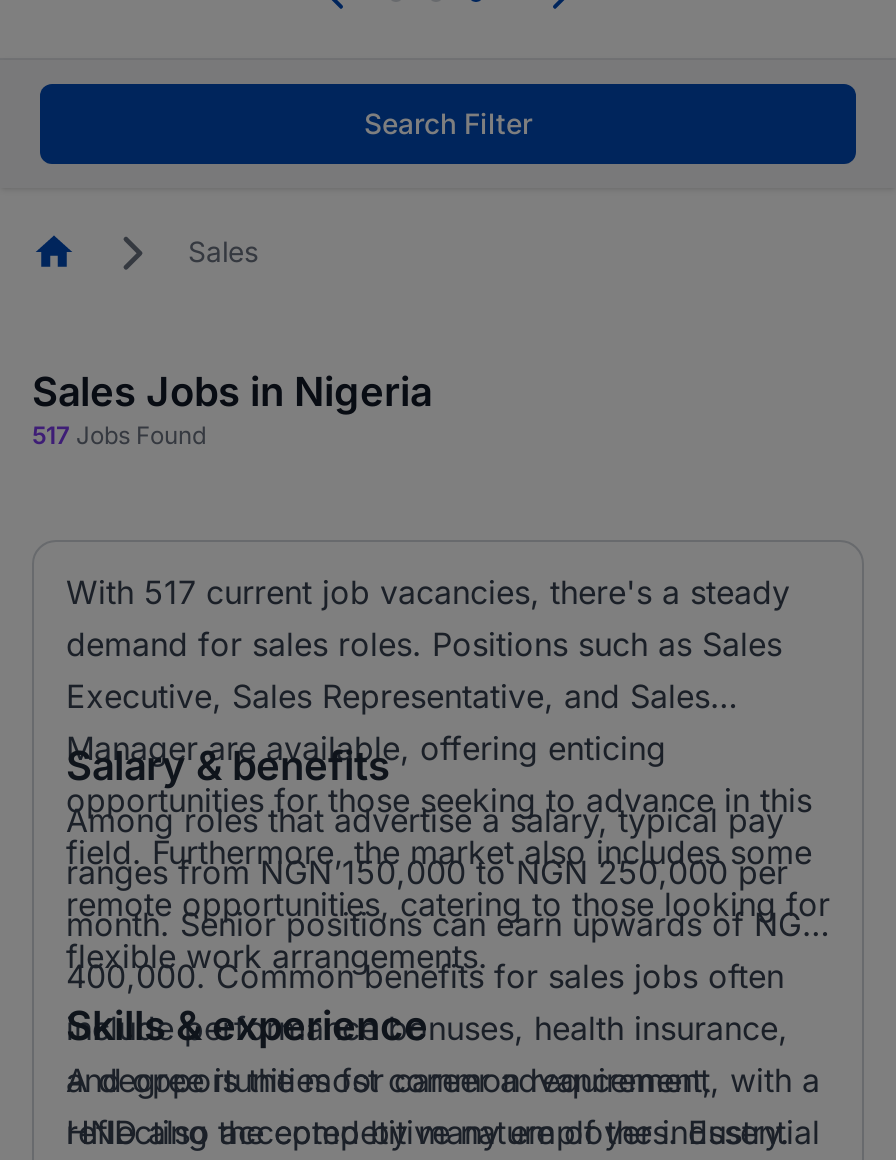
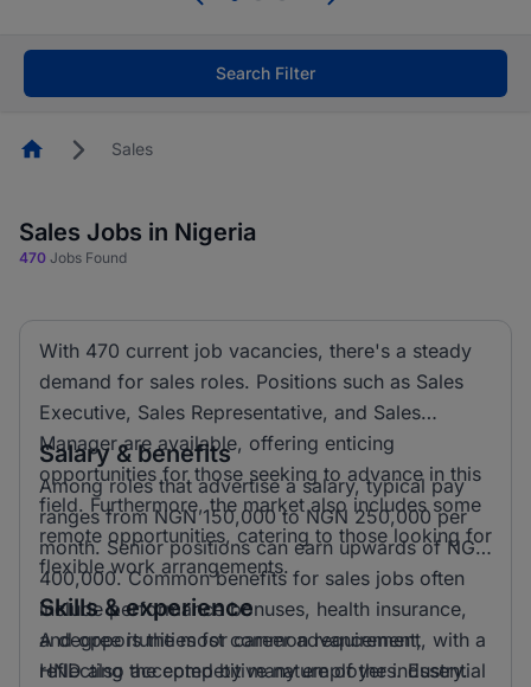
- 517 Jobs Found
+ 470 Jobs Found

- With 517 current job vacancies, there's a steady
+ With 470 current job vacancies, there's a steady
